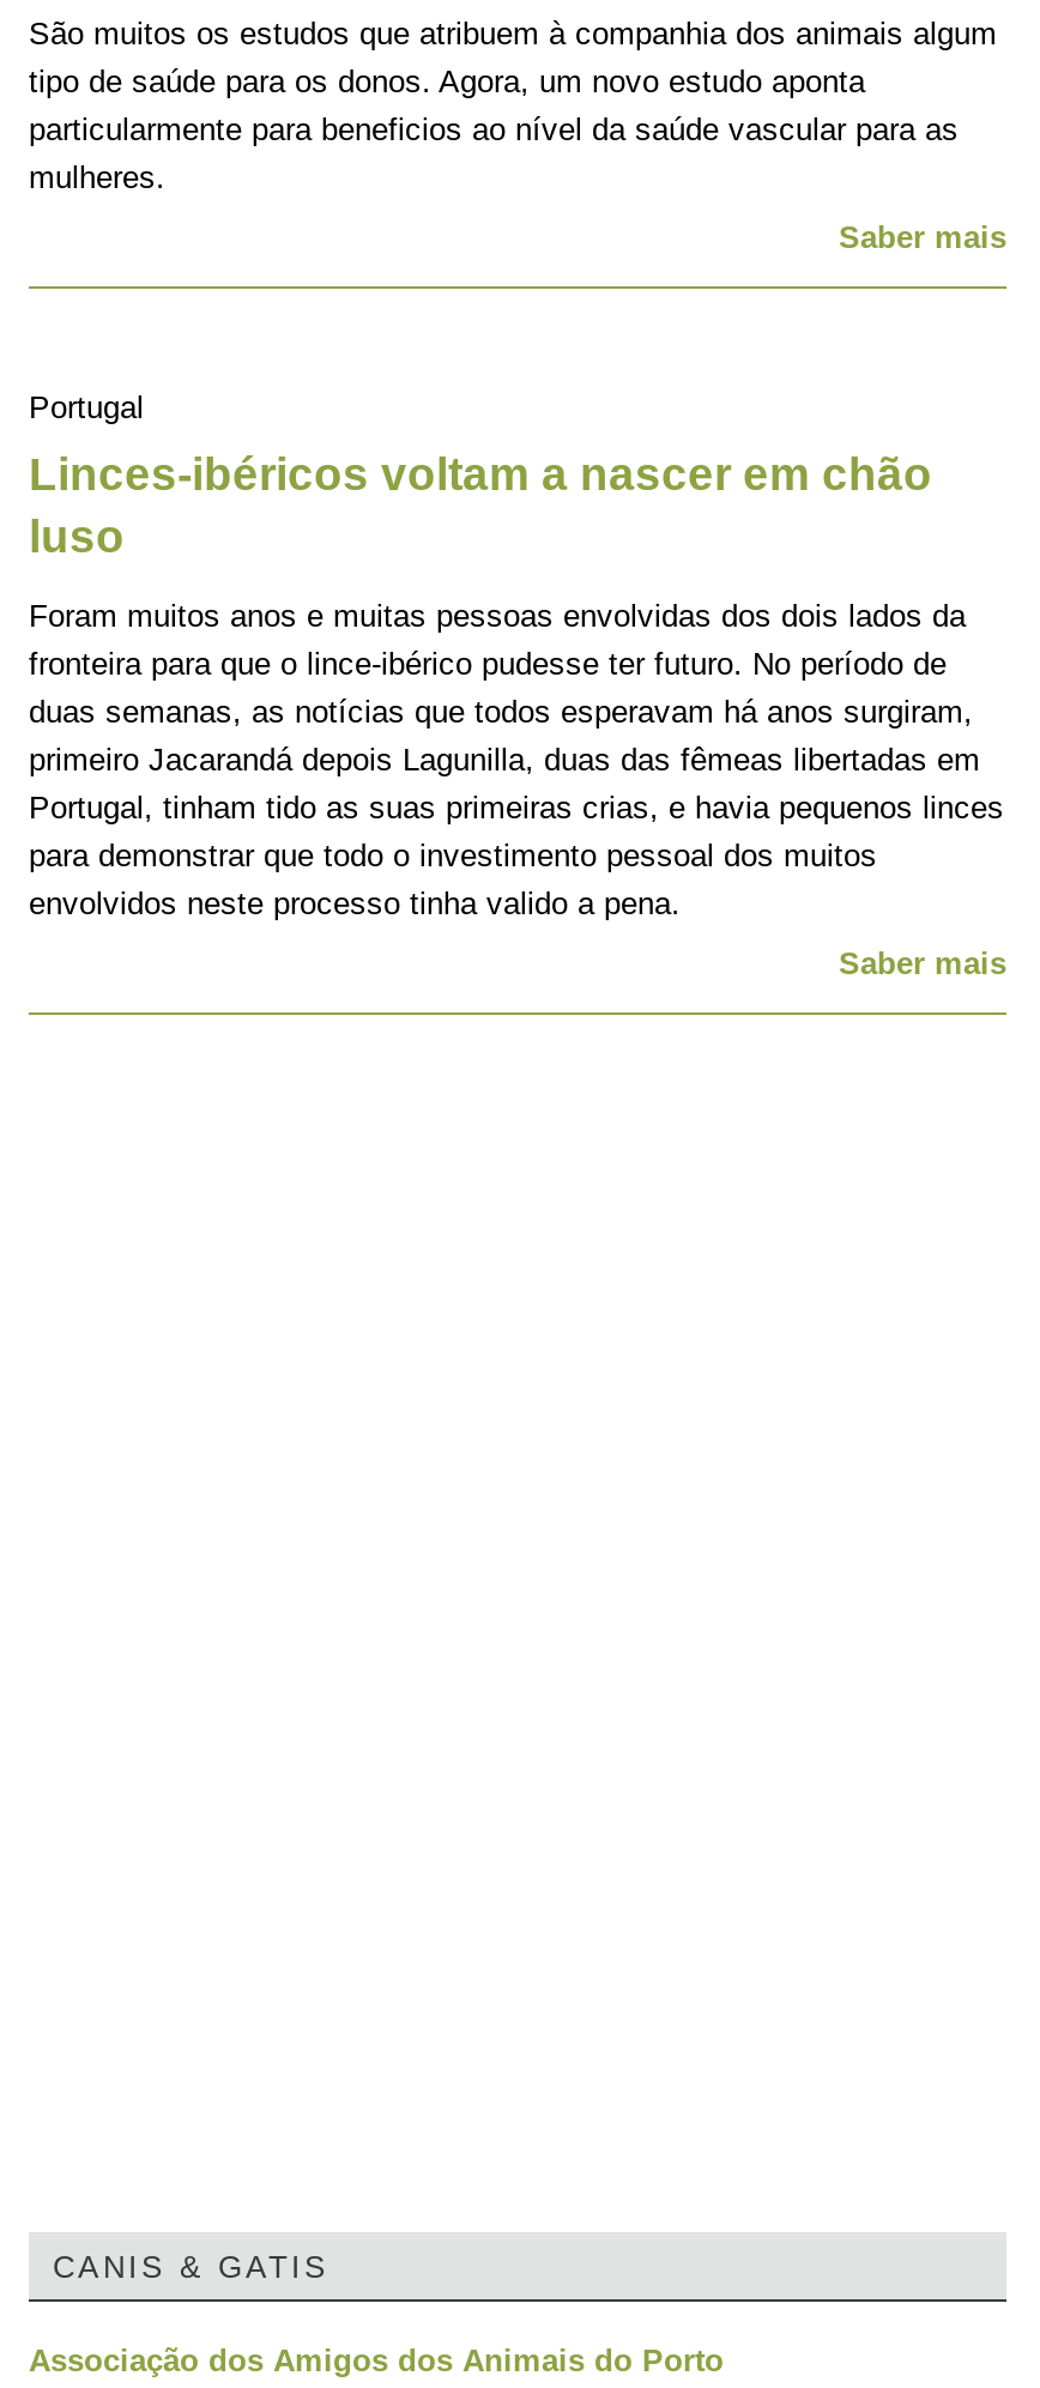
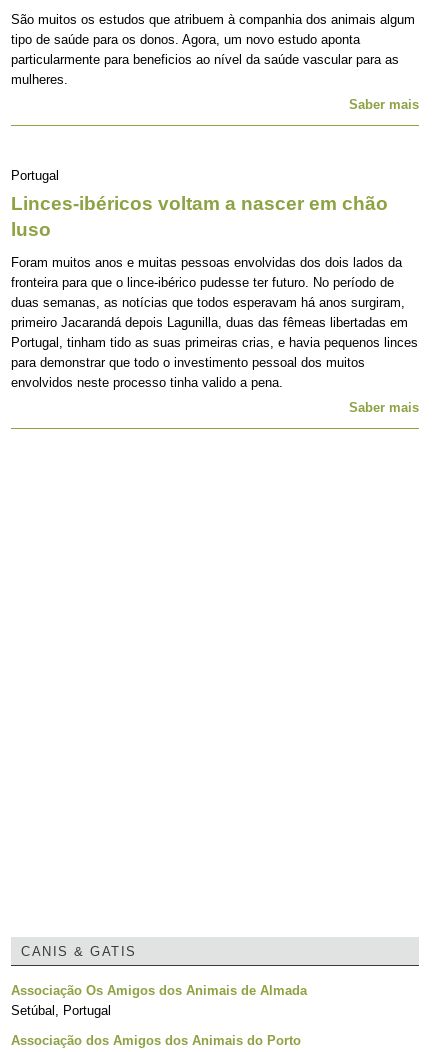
+ Associação Os Amigos dos Animais de Almada
+ Setúbal, Portugal
